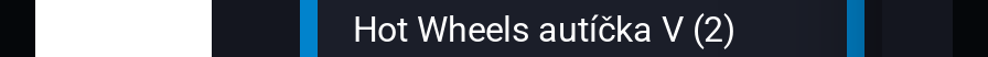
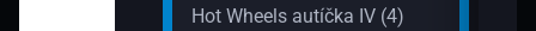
- Hot Wheels autíčka V (2)
+ Hot Wheels autíčka IV (4)
